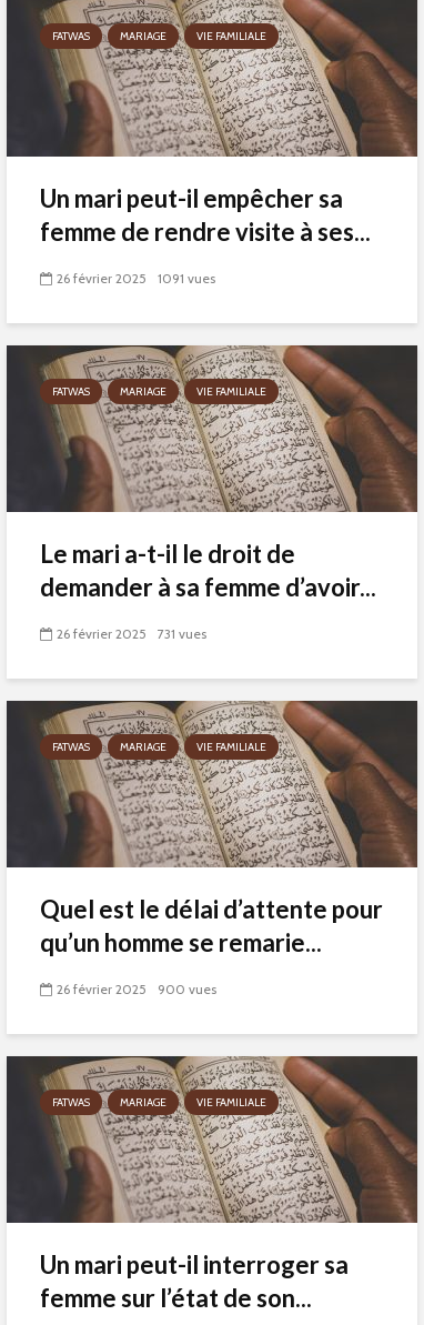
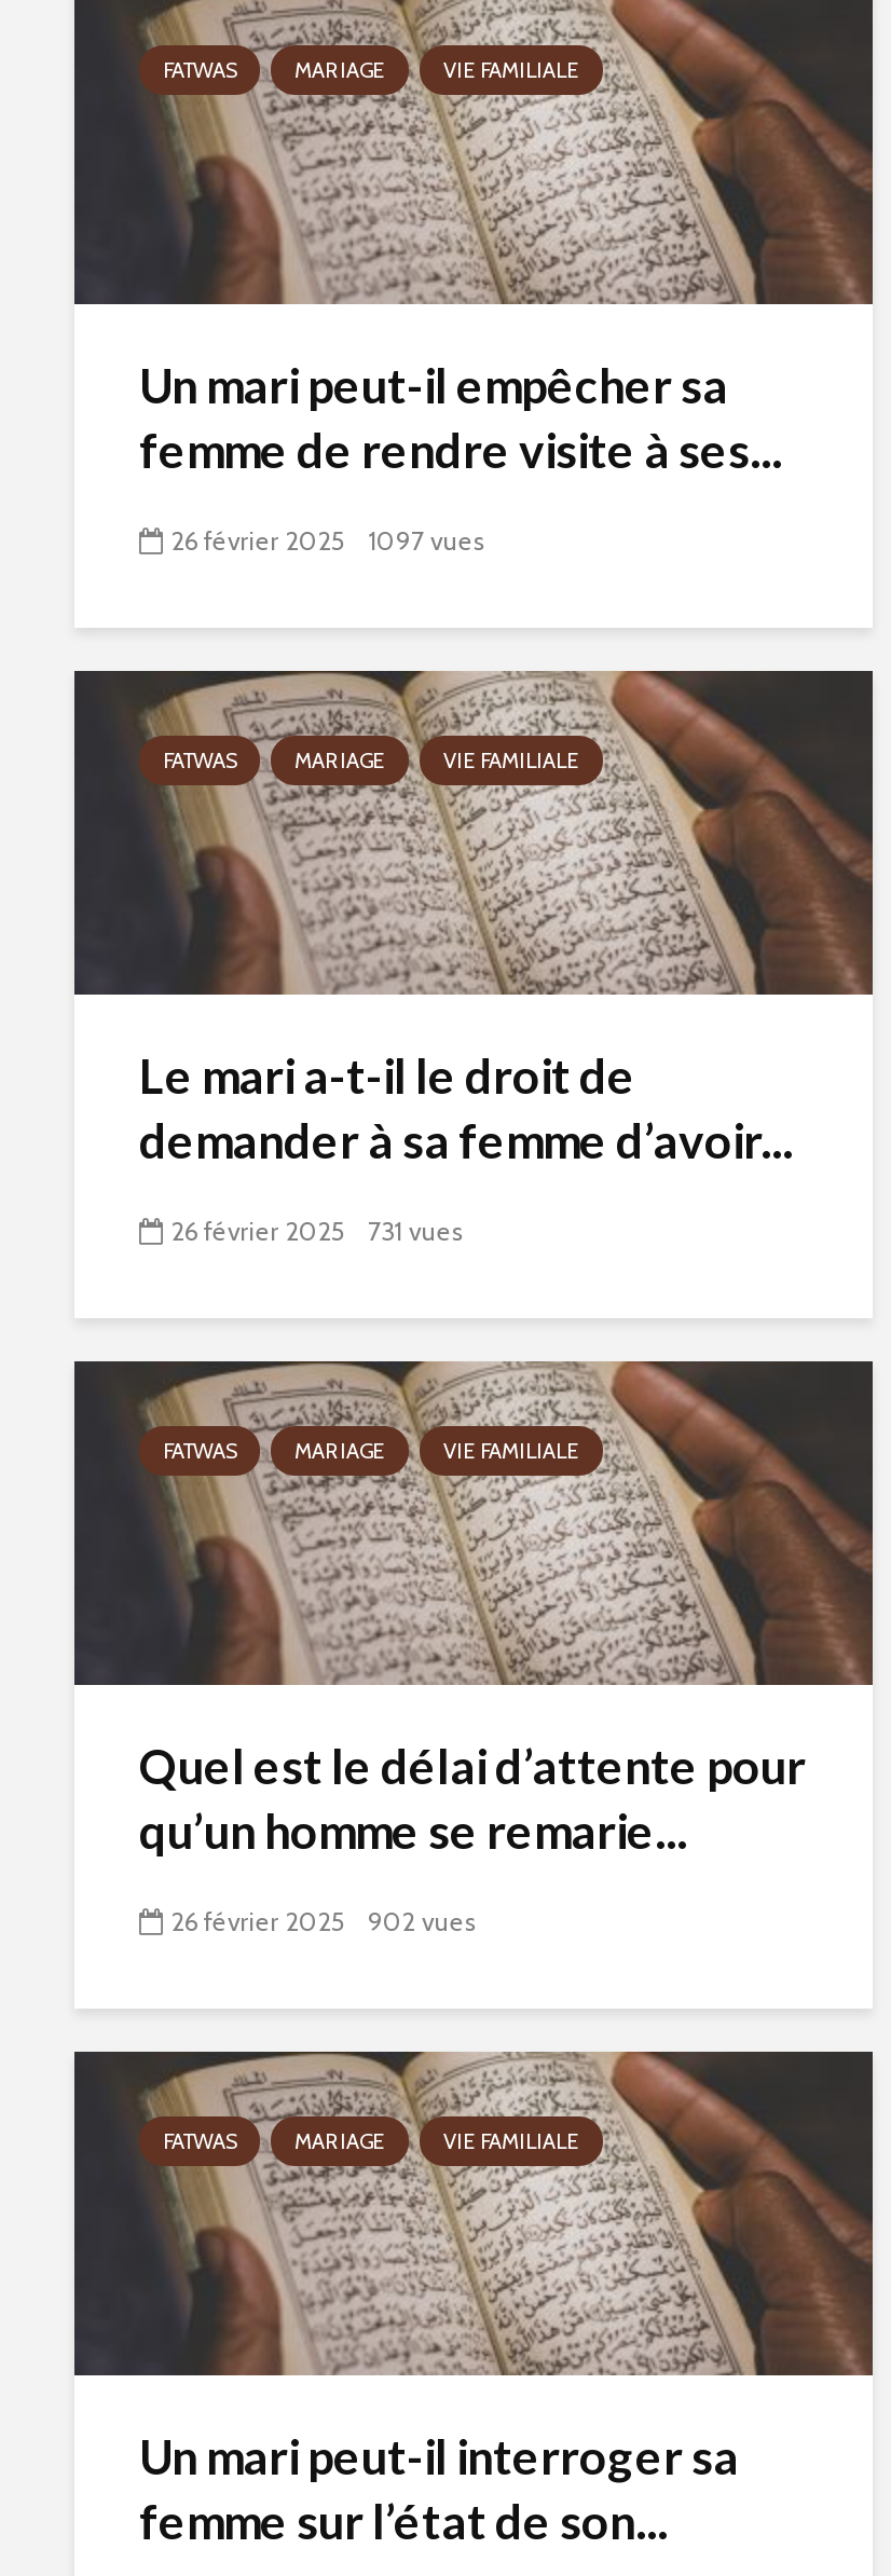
- 26 février 2025 1091 vues
+ 26 février 2025 1097 vues

- 26 février 2025 900 vues
+ 26 février 2025 902 vues
